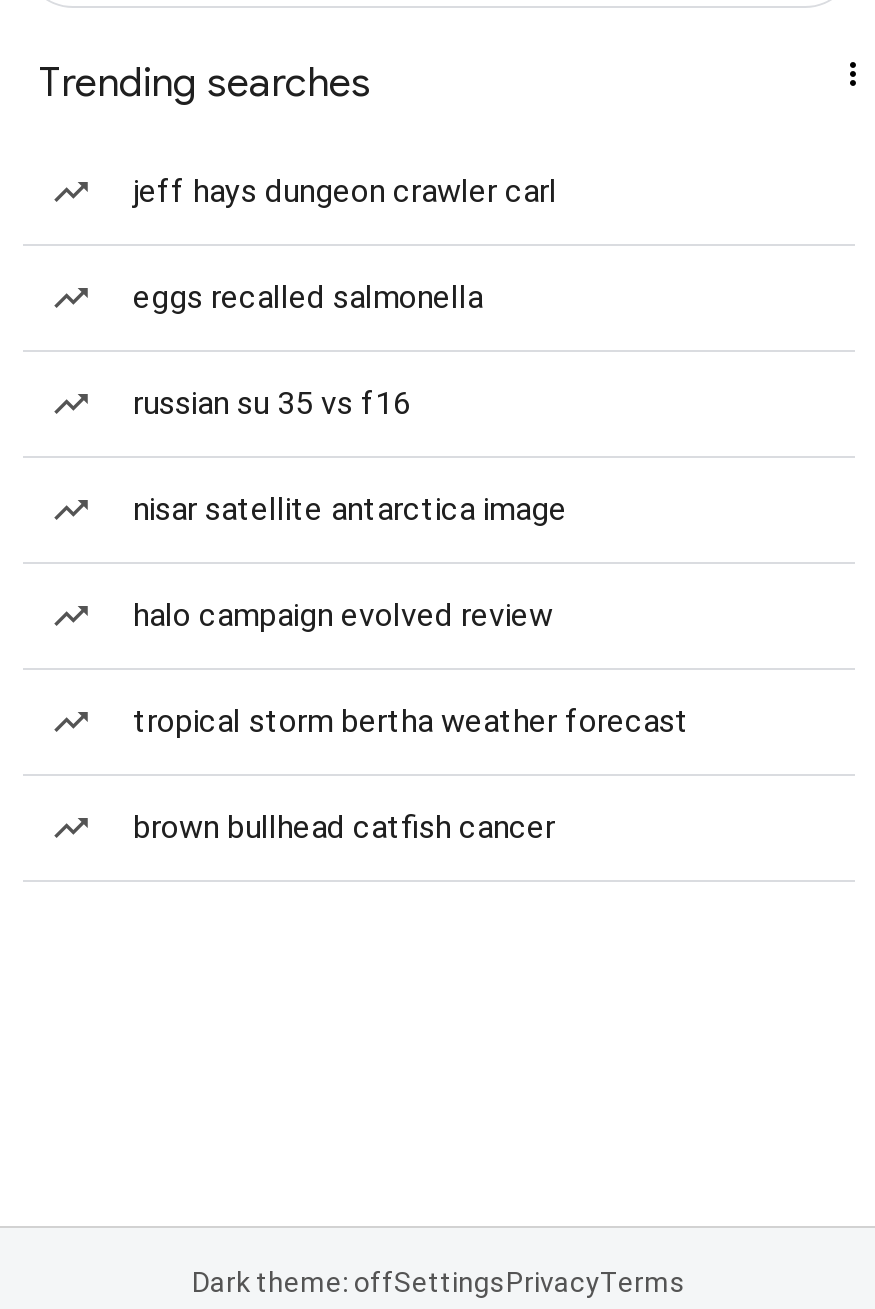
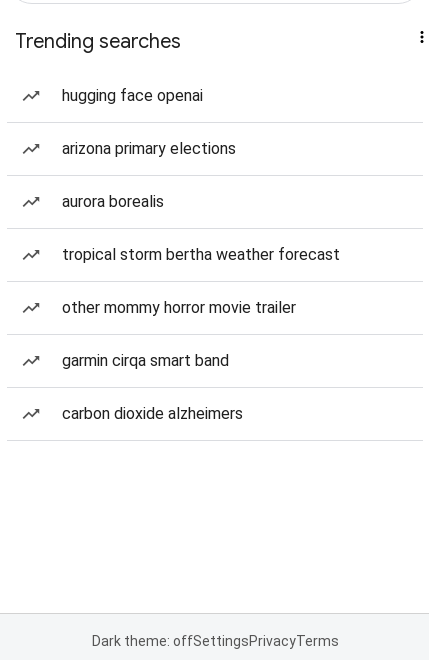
- jeff hays dungeon crawler carl
- eggs recalled salmonella
- russian su 35 vs f16
- nisar satellite antarctica image
- halo campaign evolved review
+ hugging face openai
+ arizona primary elections
+ aurora borealis

moved up: tropical storm bertha weather forecast

- brown bullhead catfish cancer
+ other mommy horror movie trailer
+ garmin cirqa smart band
+ carbon dioxide alzheimers
